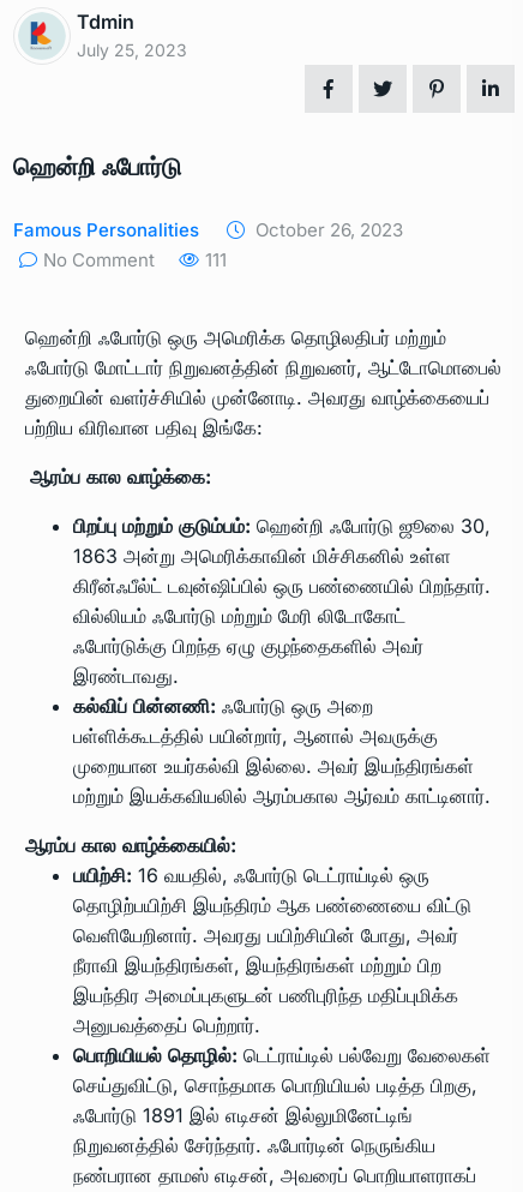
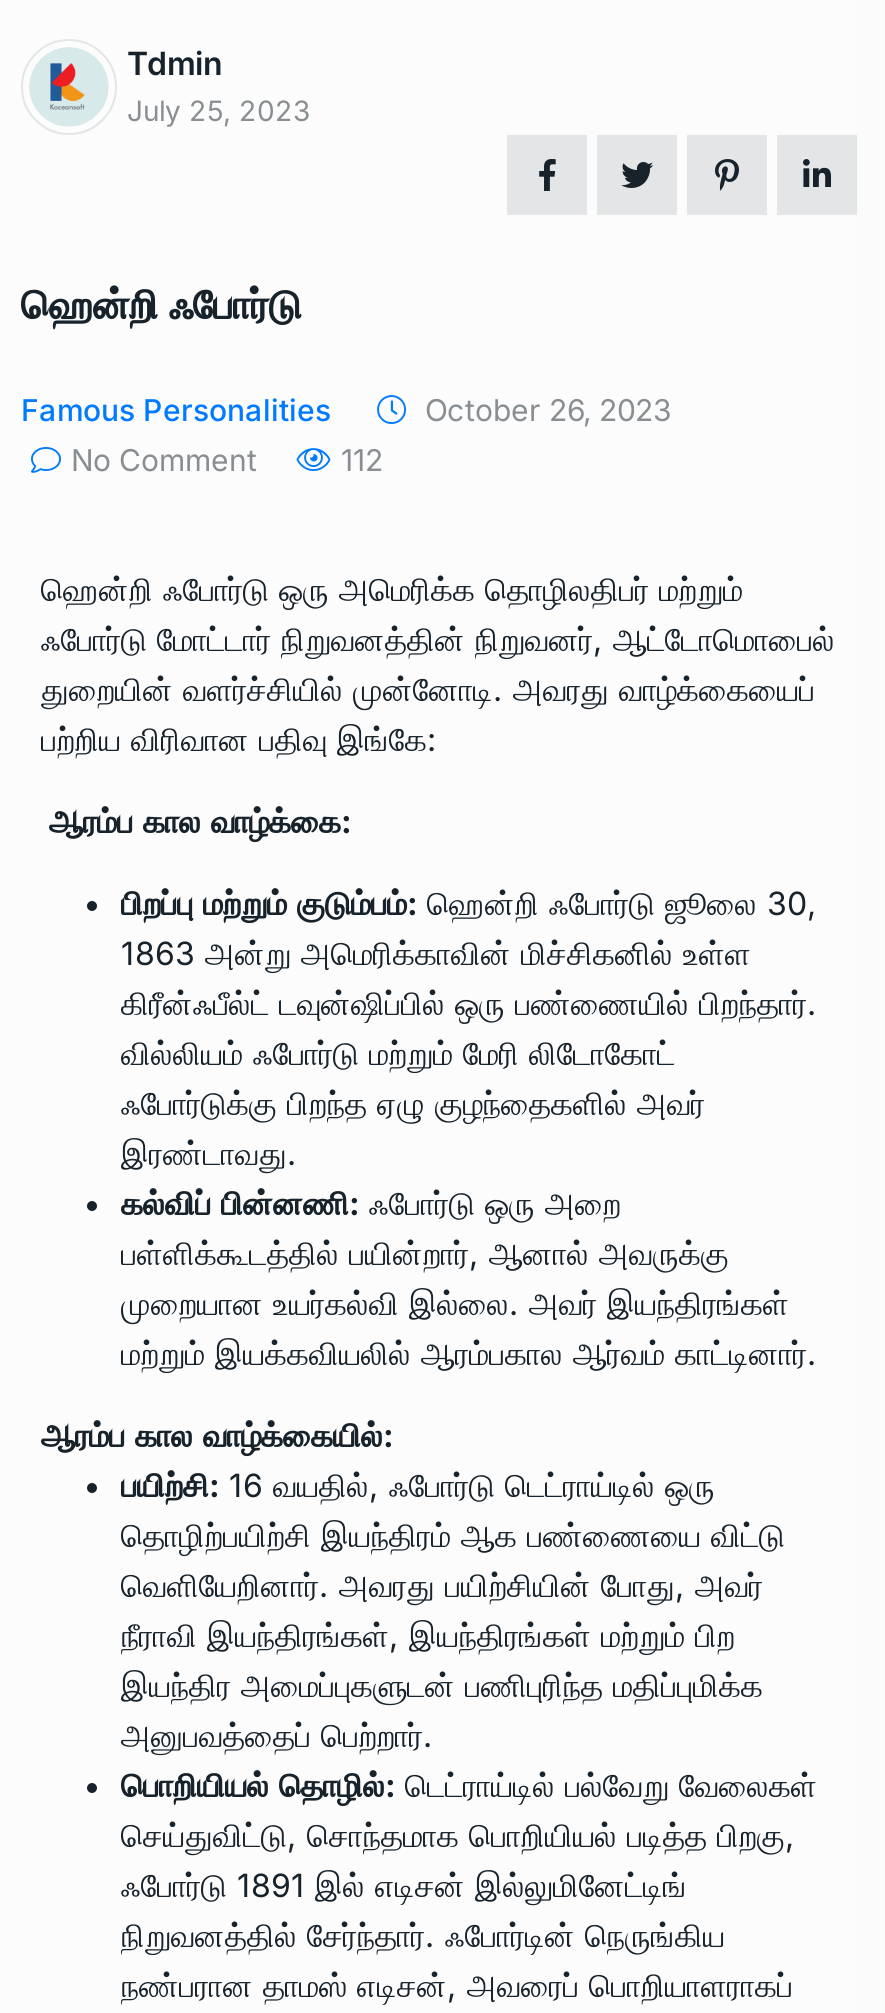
- 111
+ 112
